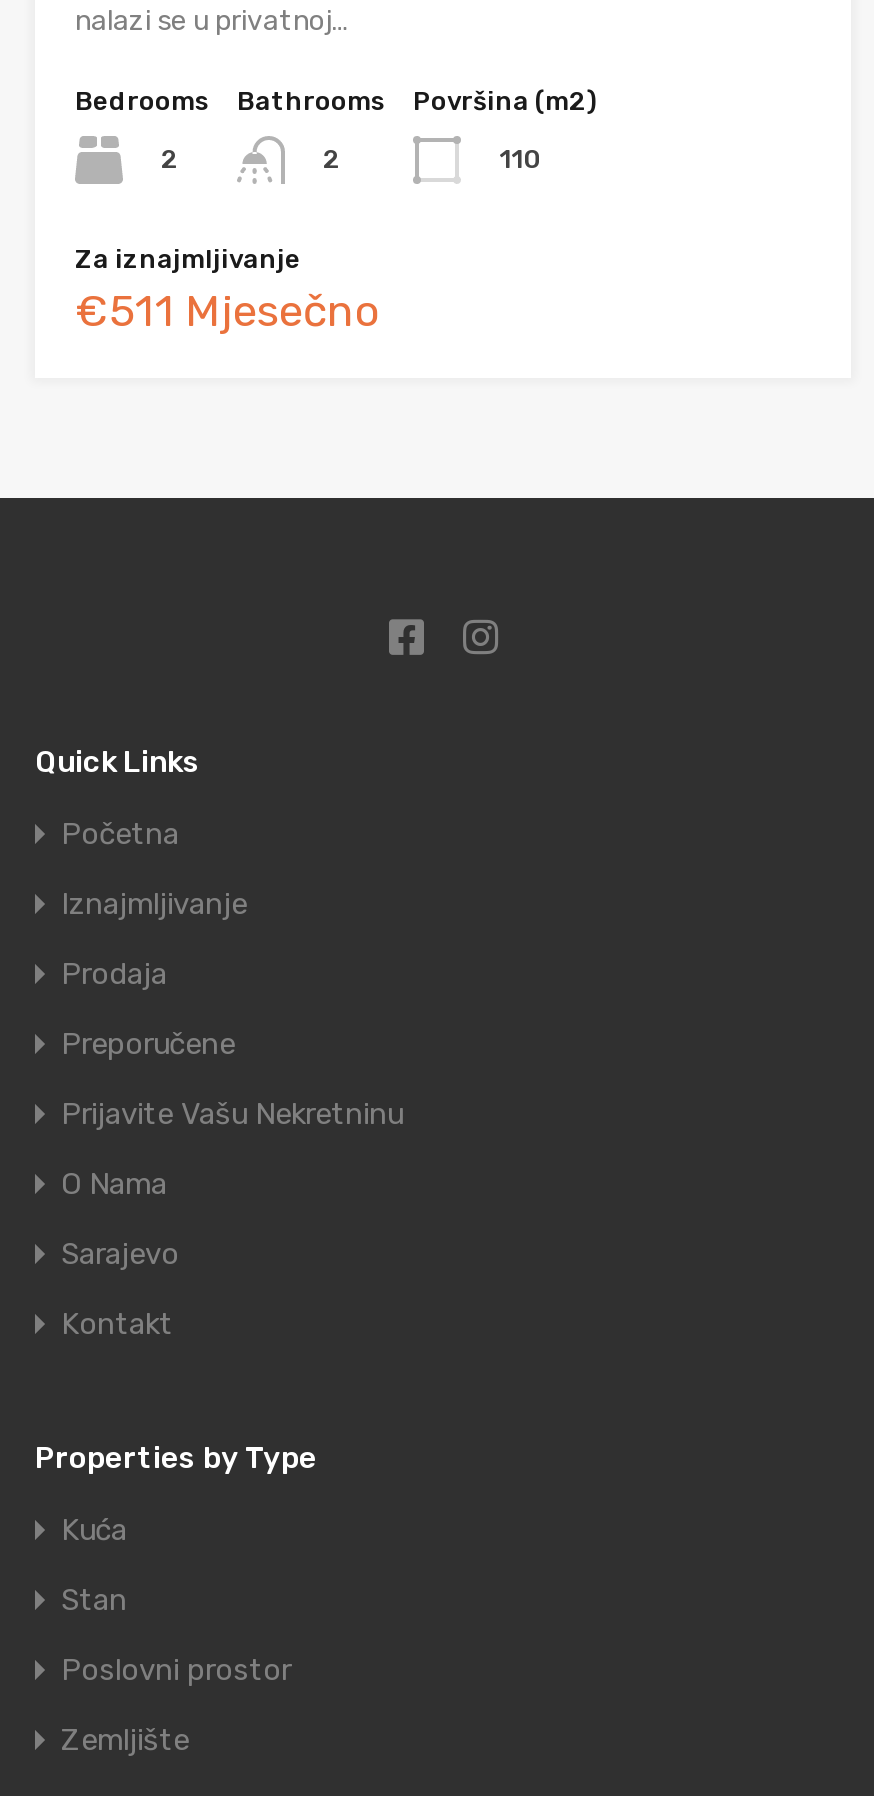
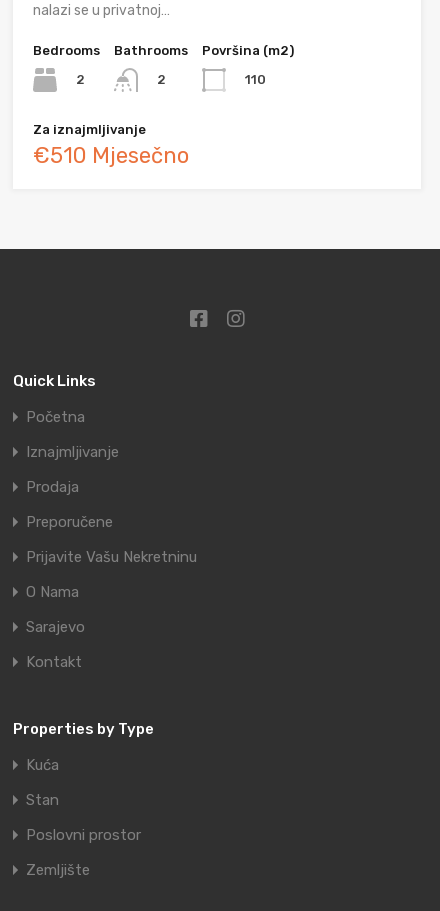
- €511 Mjesečno
+ €510 Mjesečno
